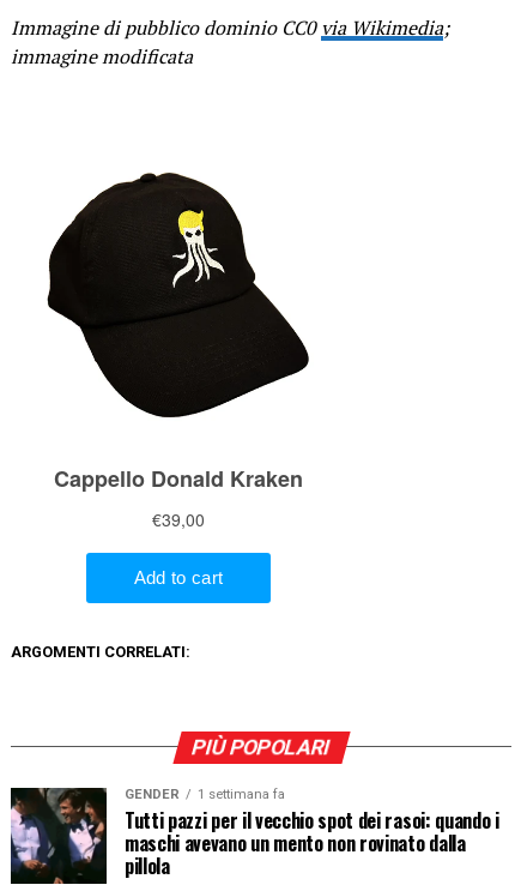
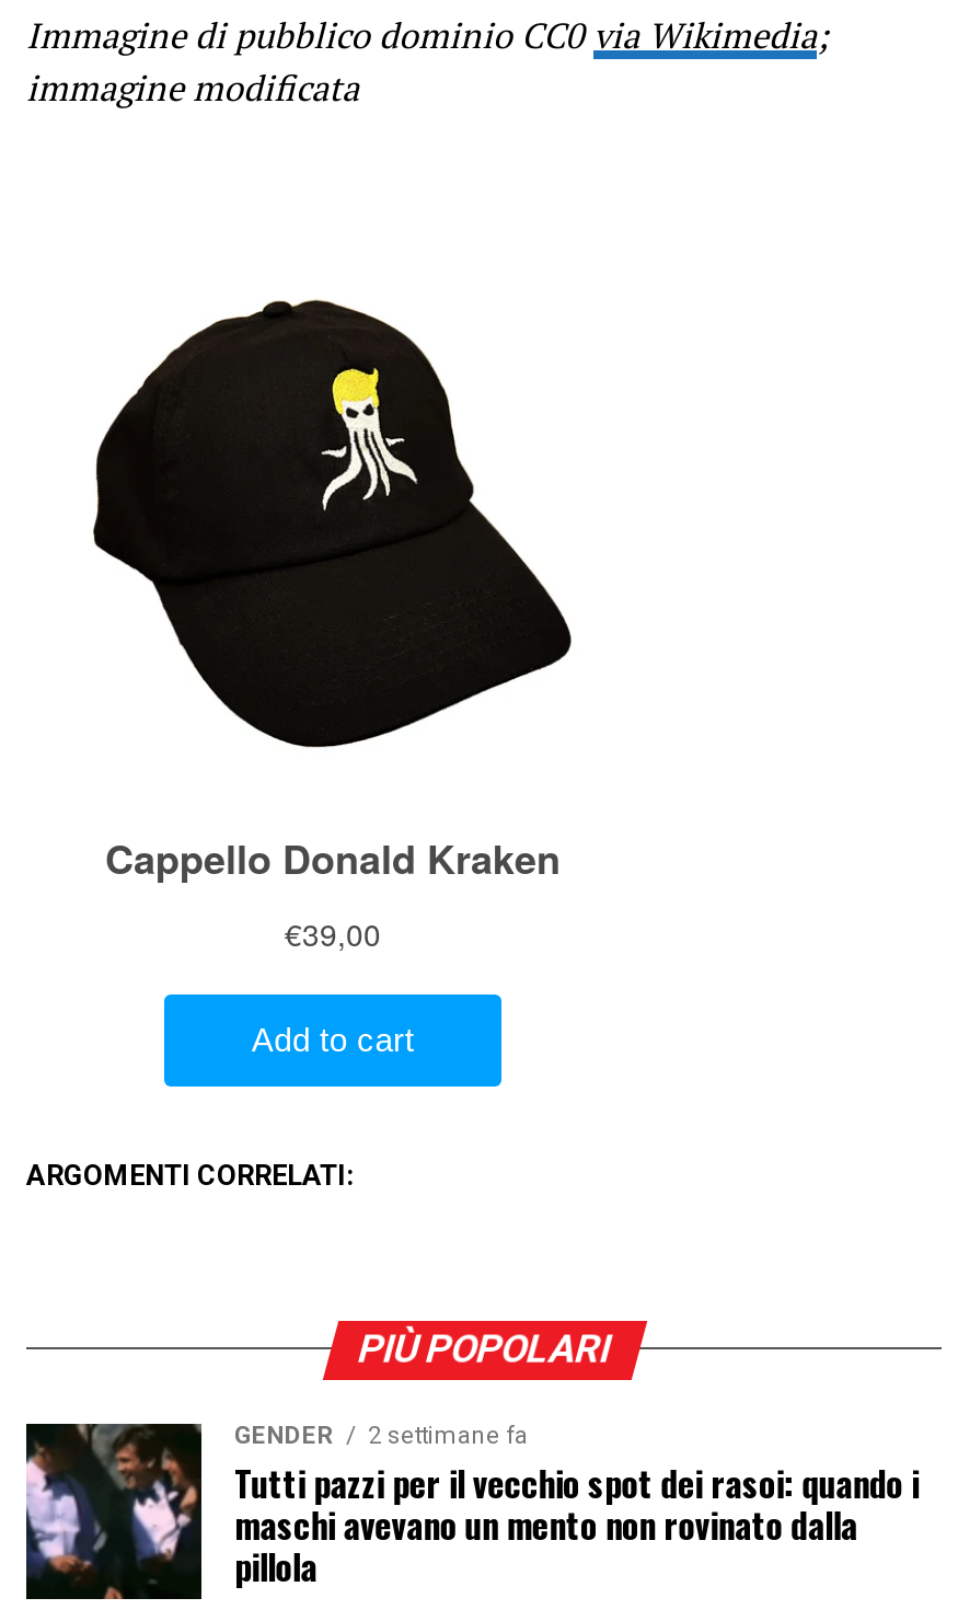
- GENDER 1 settimana fa
+ GENDER 2 settimane fa
